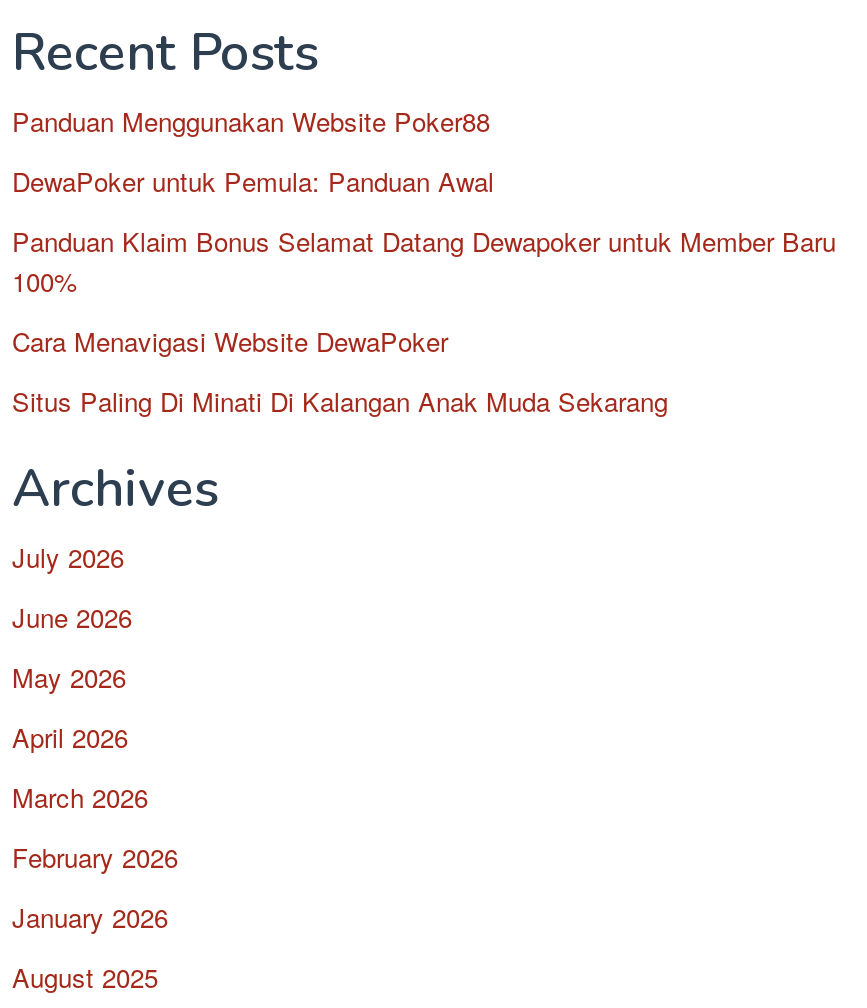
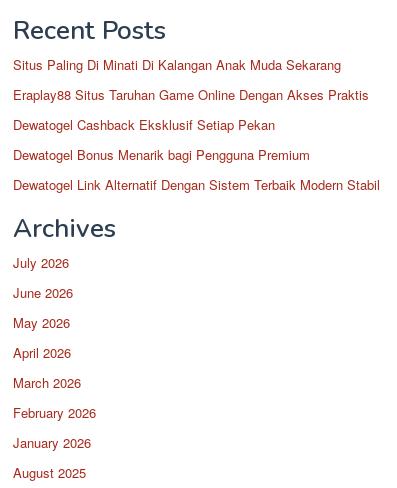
- Panduan Menggunakan Website Poker88
- DewaPoker untuk Pemula: Panduan Awal
- Panduan Klaim Bonus Selamat Datang Dewapoker untuk Member Baru
- 100%
- Cara Menavigasi Website DewaPoker

moved up: Situs Paling Di Minati Di Kalangan Anak Muda Sekarang

+ Eraplay88 Situs Taruhan Game Online Dengan Akses Praktis
+ Dewatogel Cashback Eksklusif Setiap Pekan
+ Dewatogel Bonus Menarik bagi Pengguna Premium
+ Dewatogel Link Alternatif Dengan Sistem Terbaik Modern Stabil
